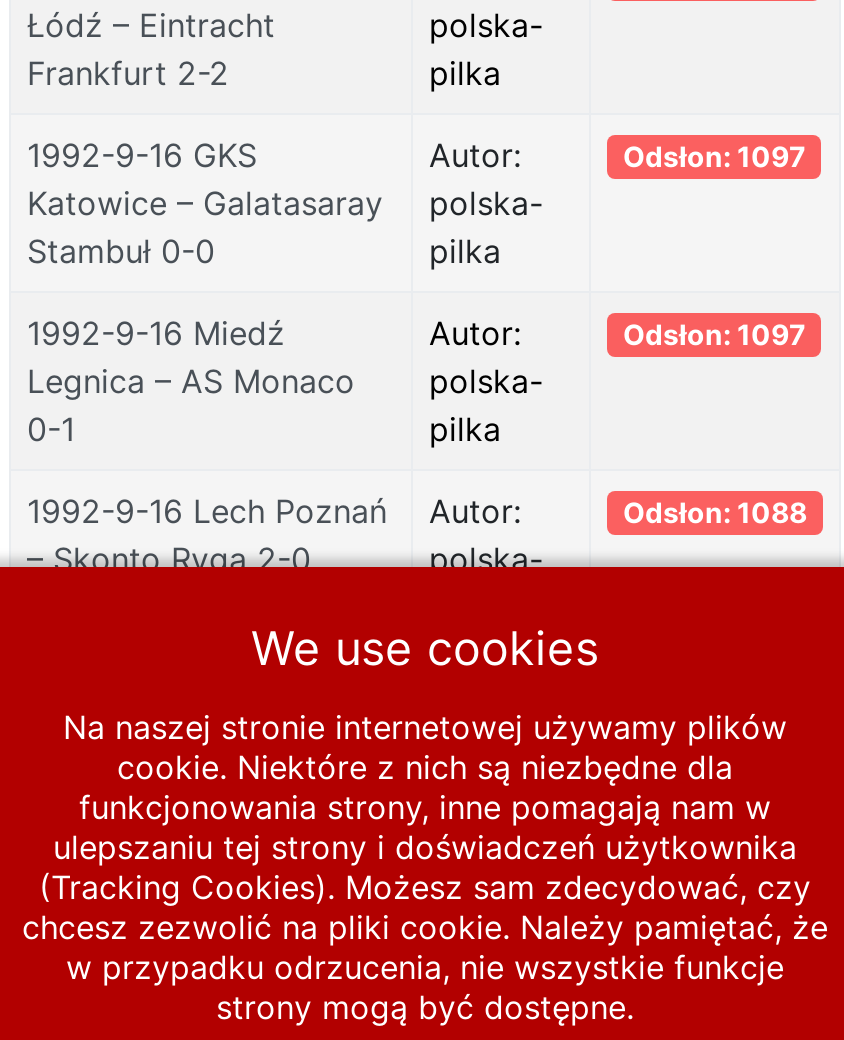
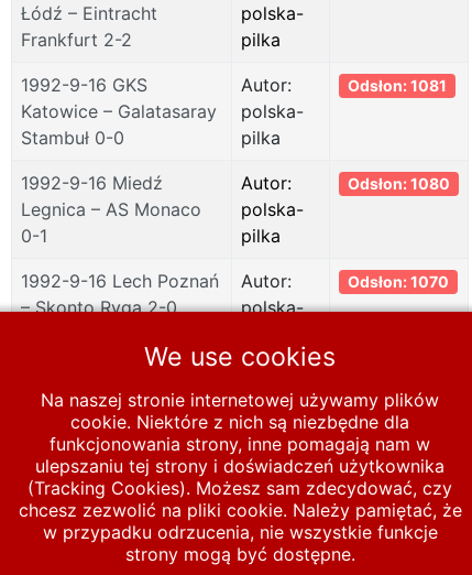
- Odsłon: 1097
+ Odsłon: 1081

- Odsłon: 1097
+ Odsłon: 1080

- Odsłon: 1088
+ Odsłon: 1070
